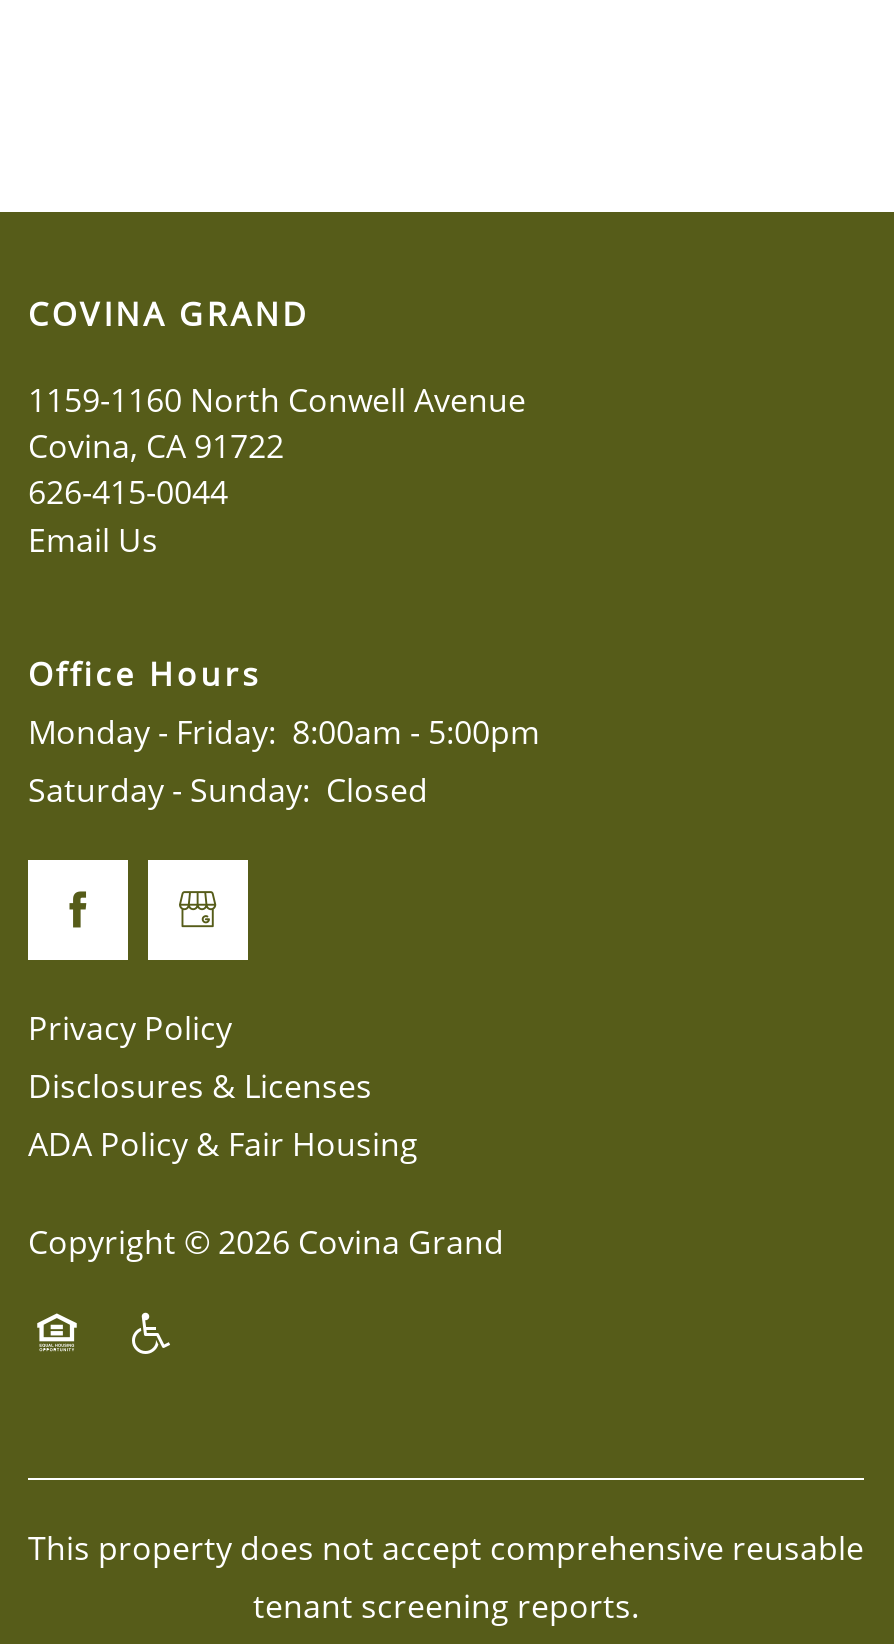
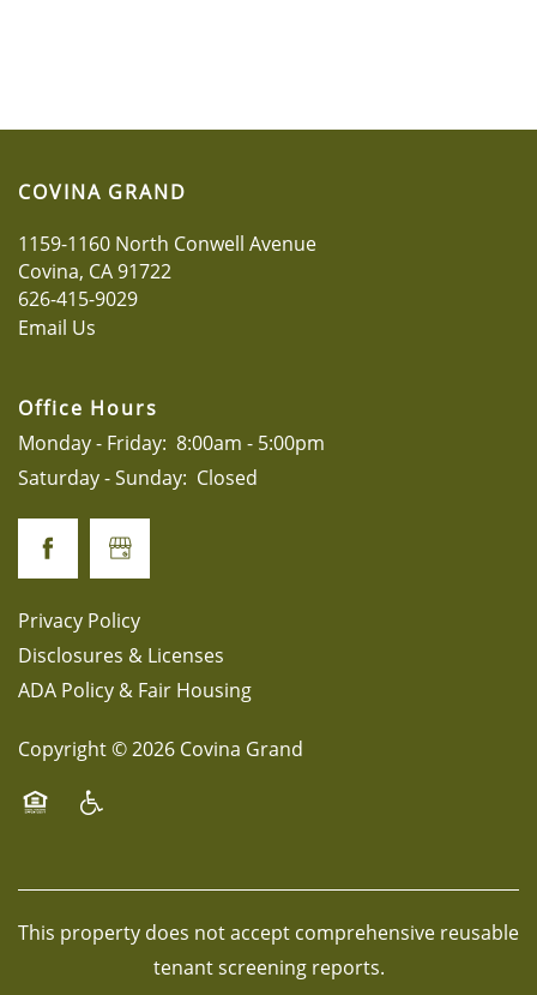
- 626-415-0044
+ 626-415-9029
